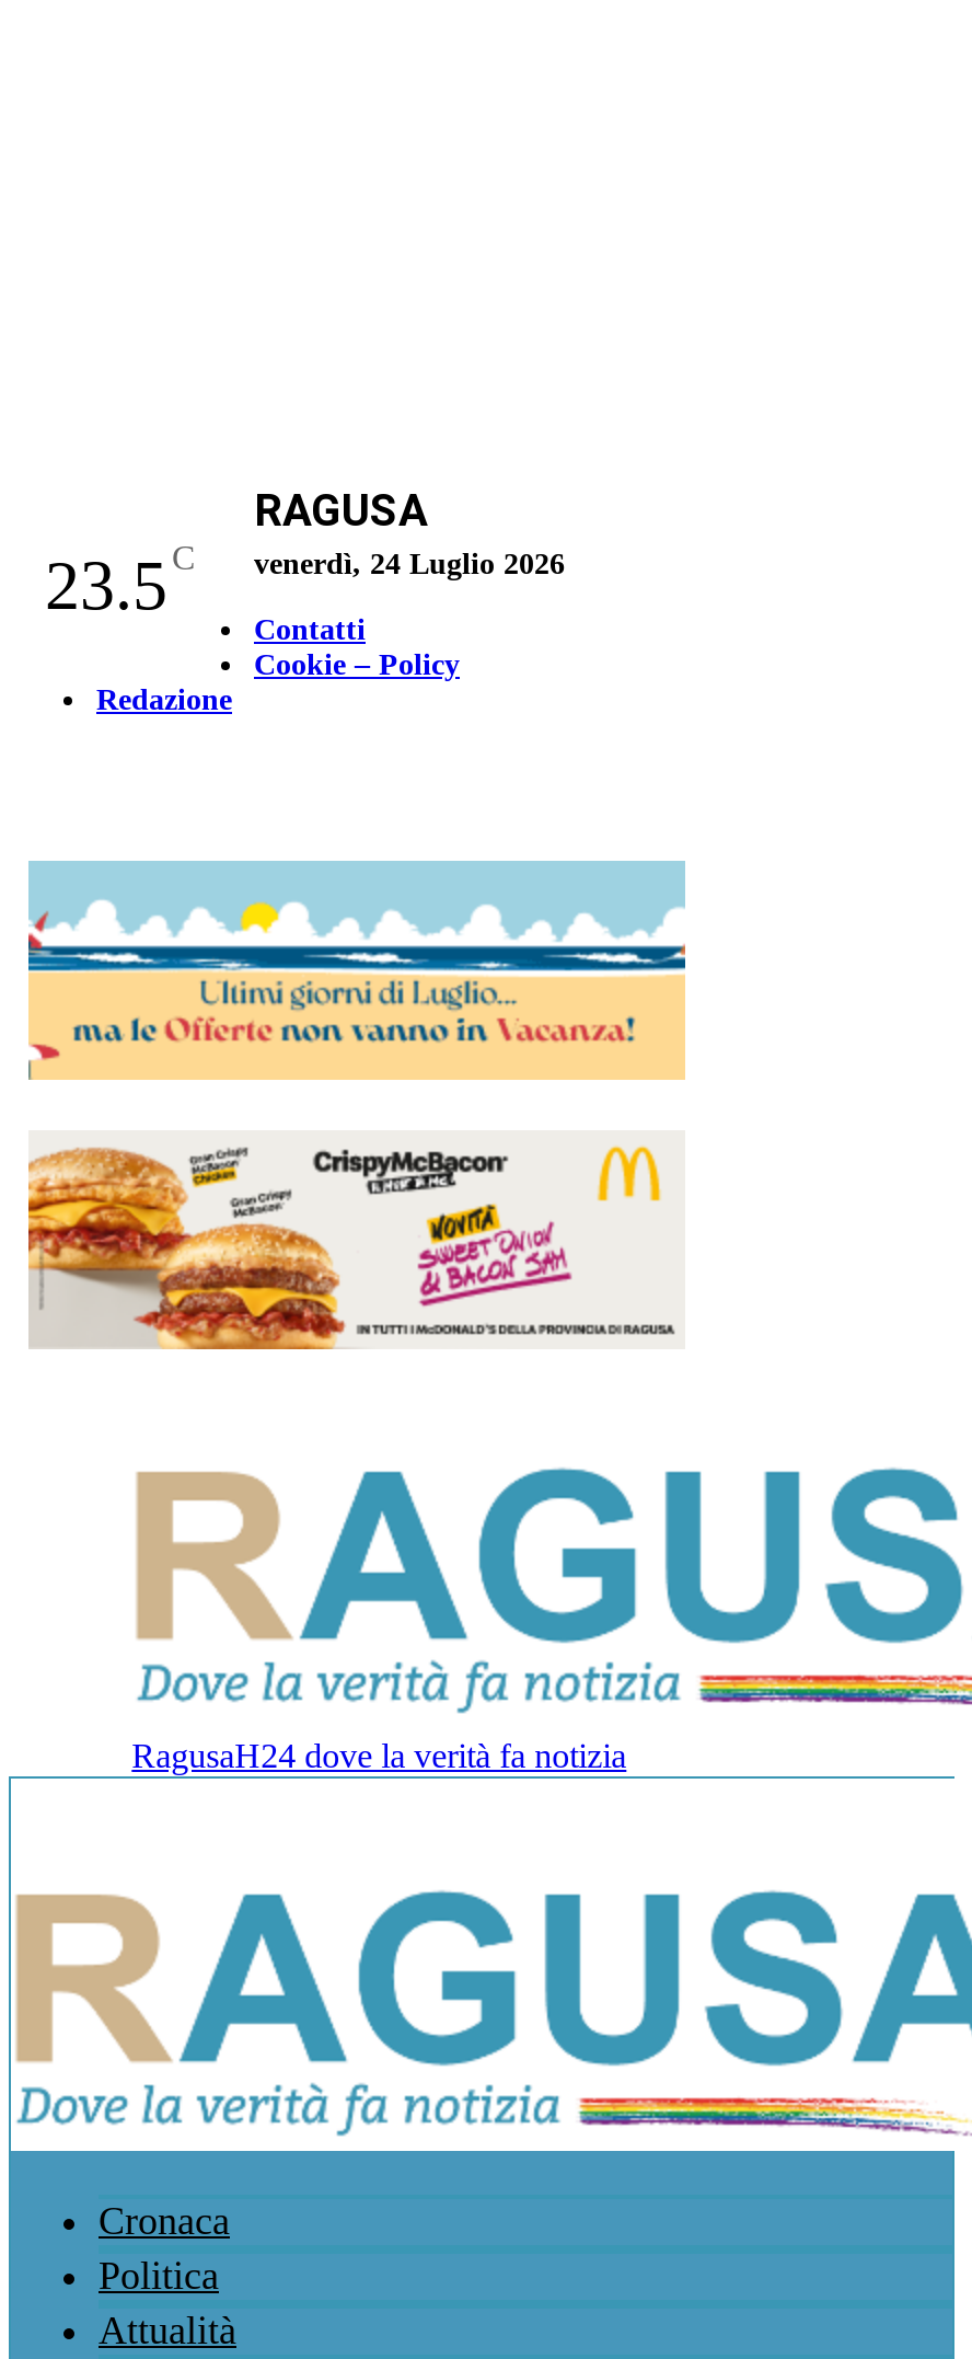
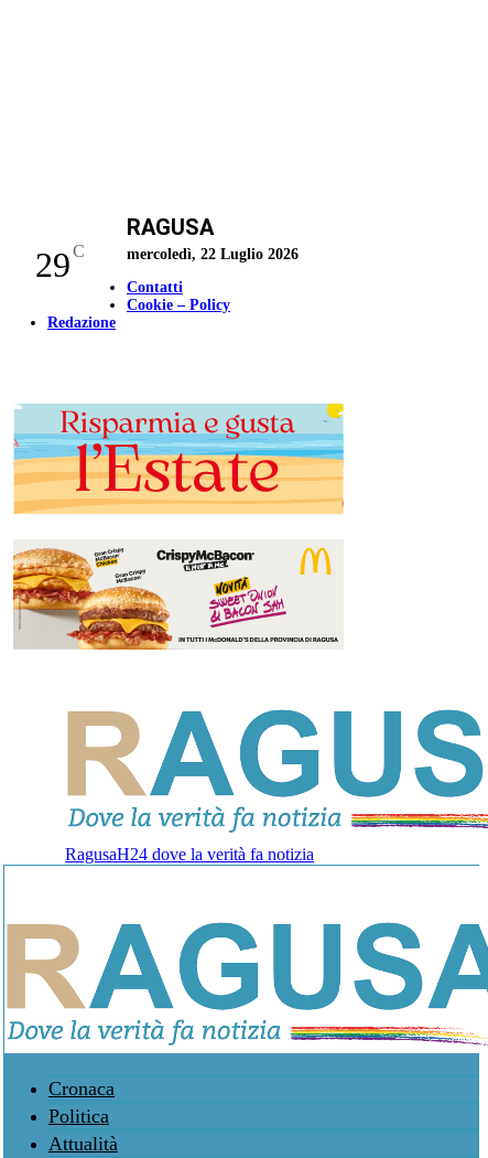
- 23.5 C
+ 29 C

- venerdì, 24 Luglio 2026
+ mercoledì, 22 Luglio 2026

- [image]
+ [image]
